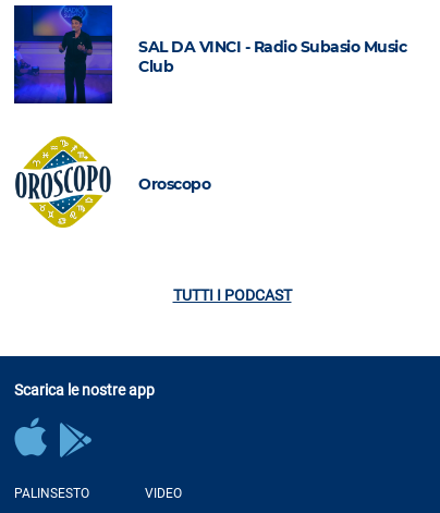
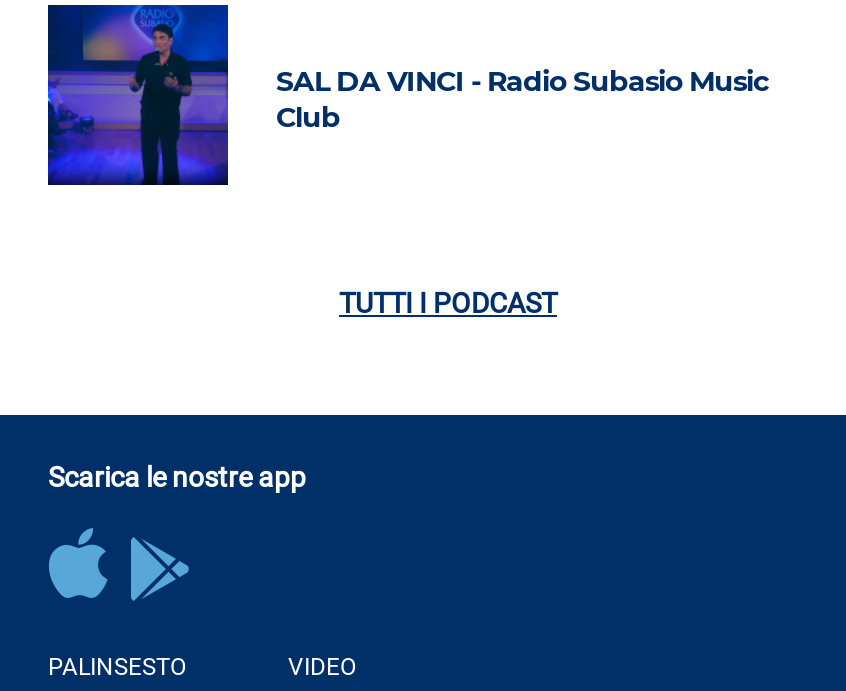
- [image]
- Oroscopo
